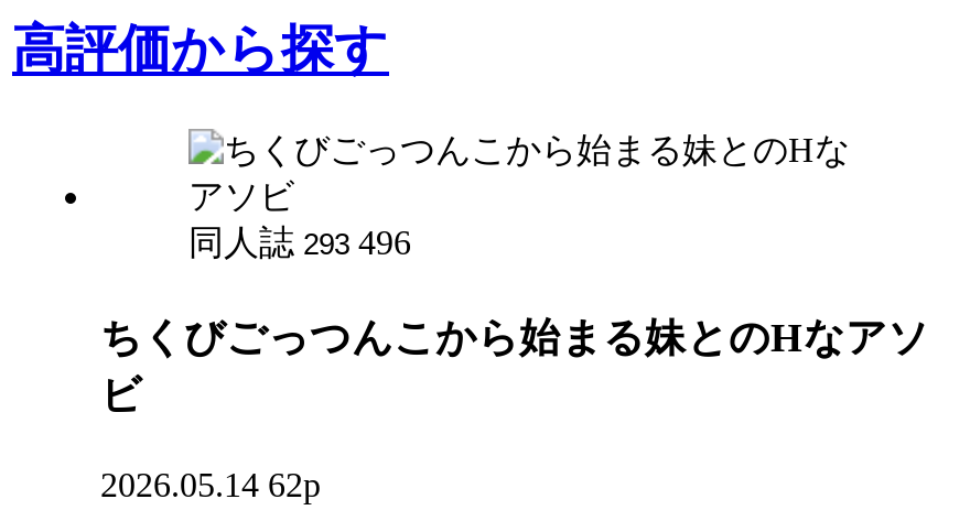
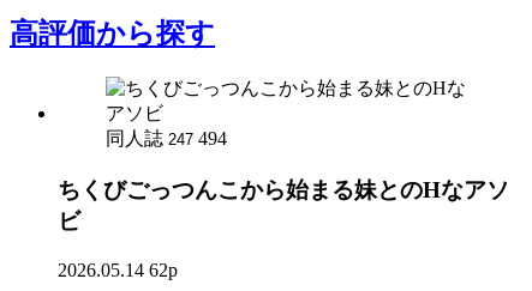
- 同人誌 293 496
+ 同人誌 247 494
